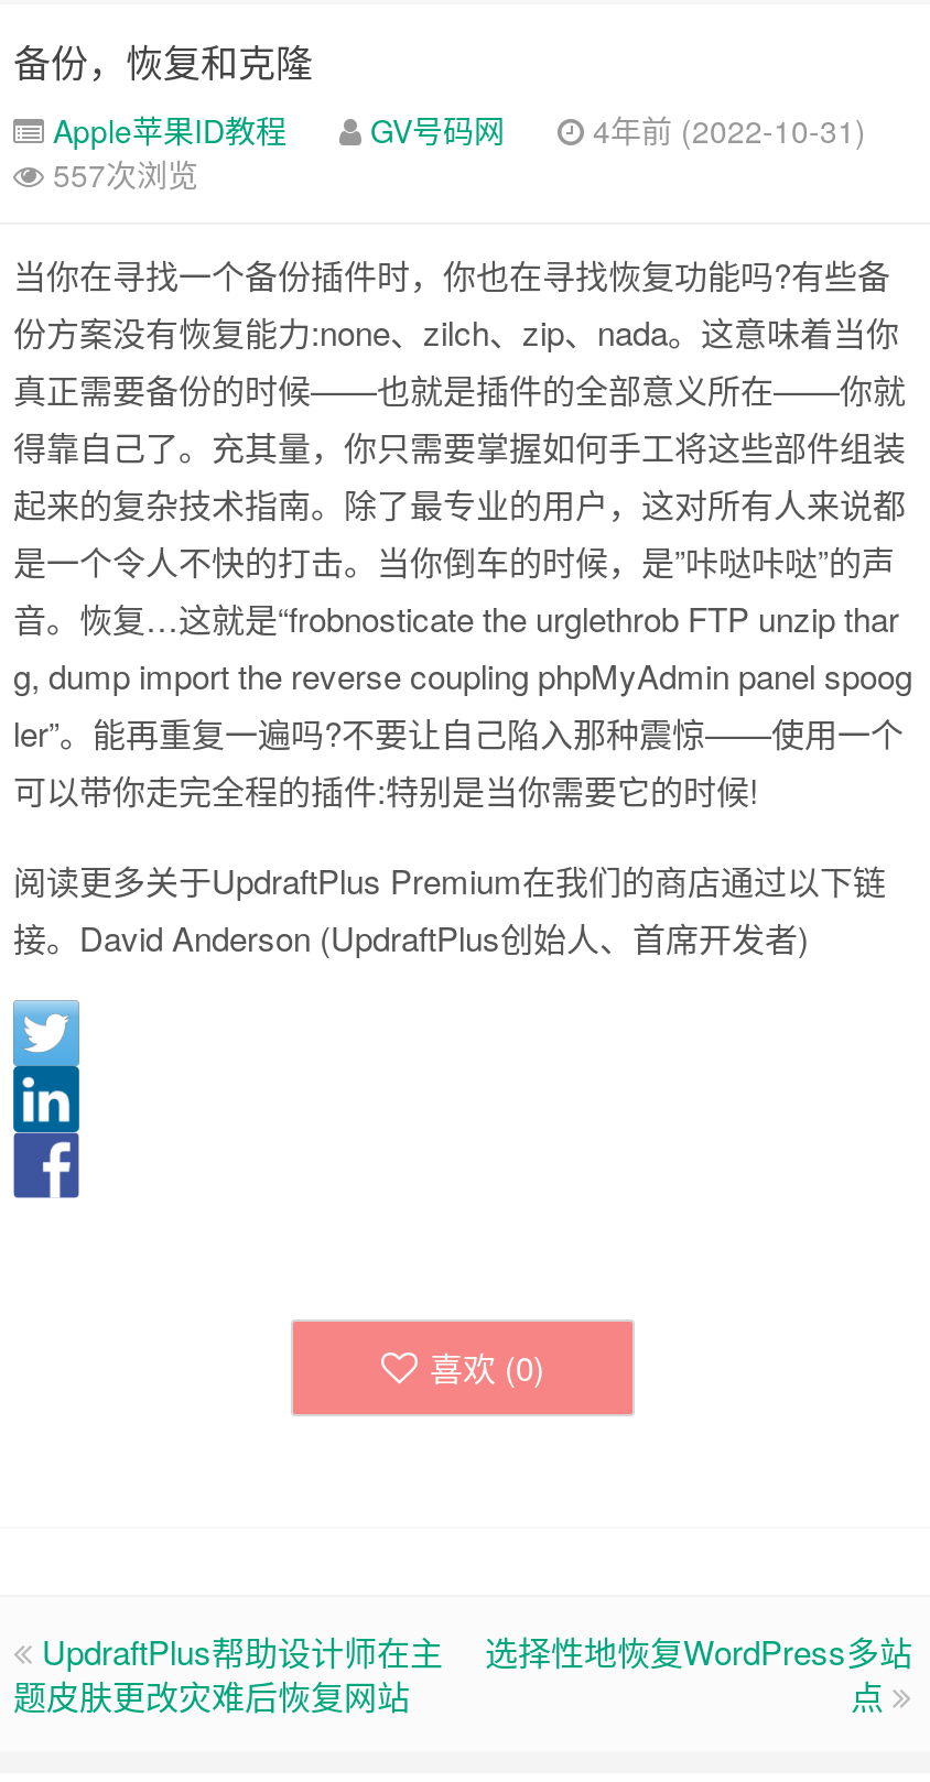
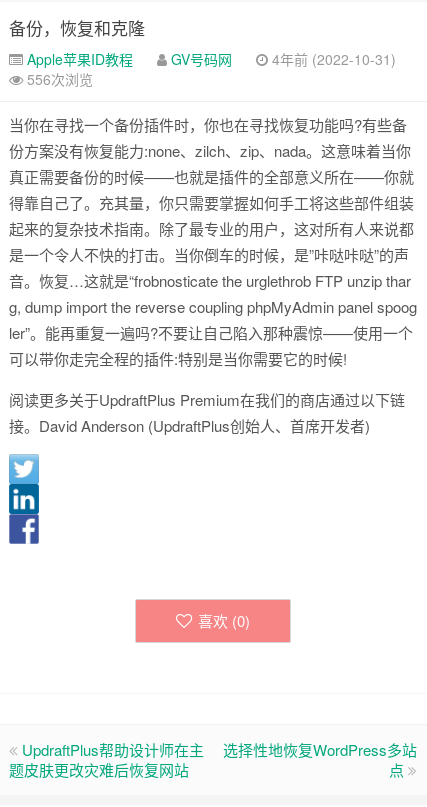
- 557次浏览
+ 556次浏览
